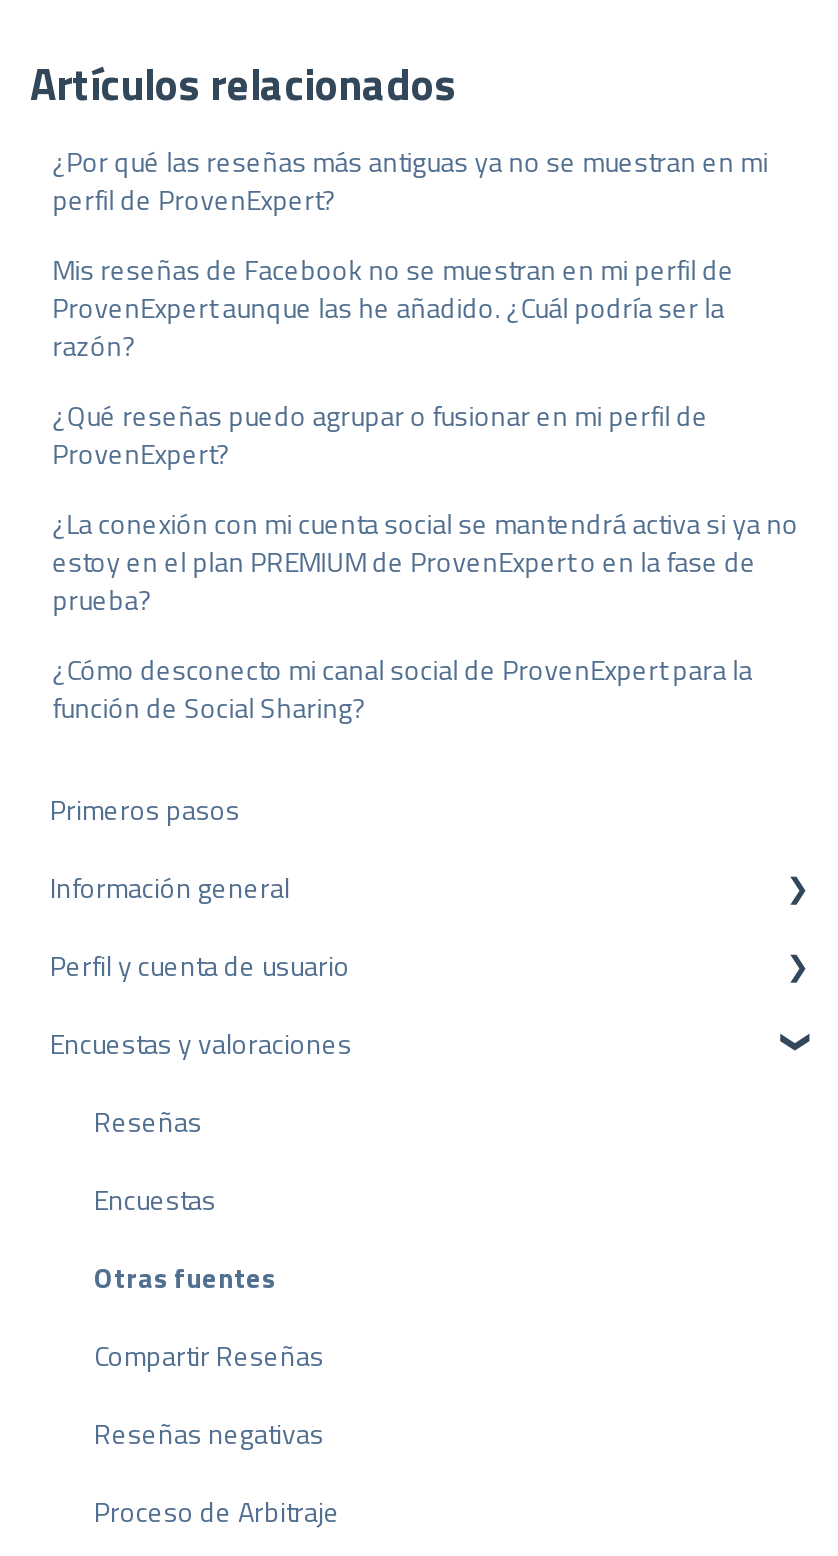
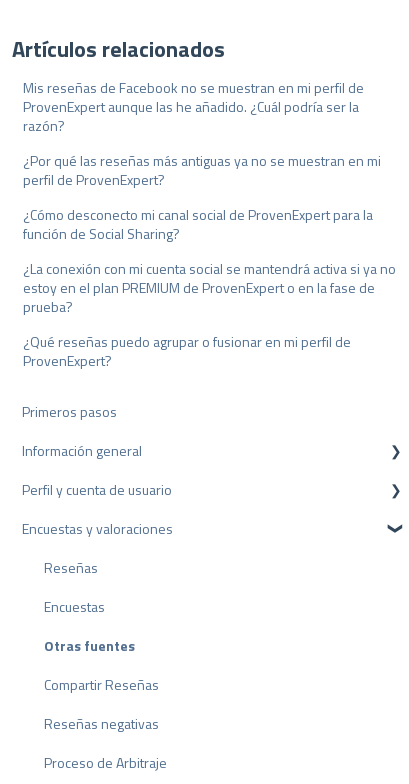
moved down: ¿Por qué las reseñas más antiguas ya no se muestran en mi | perfil de ProvenExpert?

moved up: Mis reseñas de Facebook no se muestran en mi perfil de | ProvenExpert aunque las he añadido. ¿Cuál podría ser la | razón?

moved down: ¿Qué reseñas puedo agrupar o fusionar en mi perfil de | ProvenExpert?

moved up: ¿Cómo desconecto mi canal social de ProvenExpert para la | función de Social Sharing?
